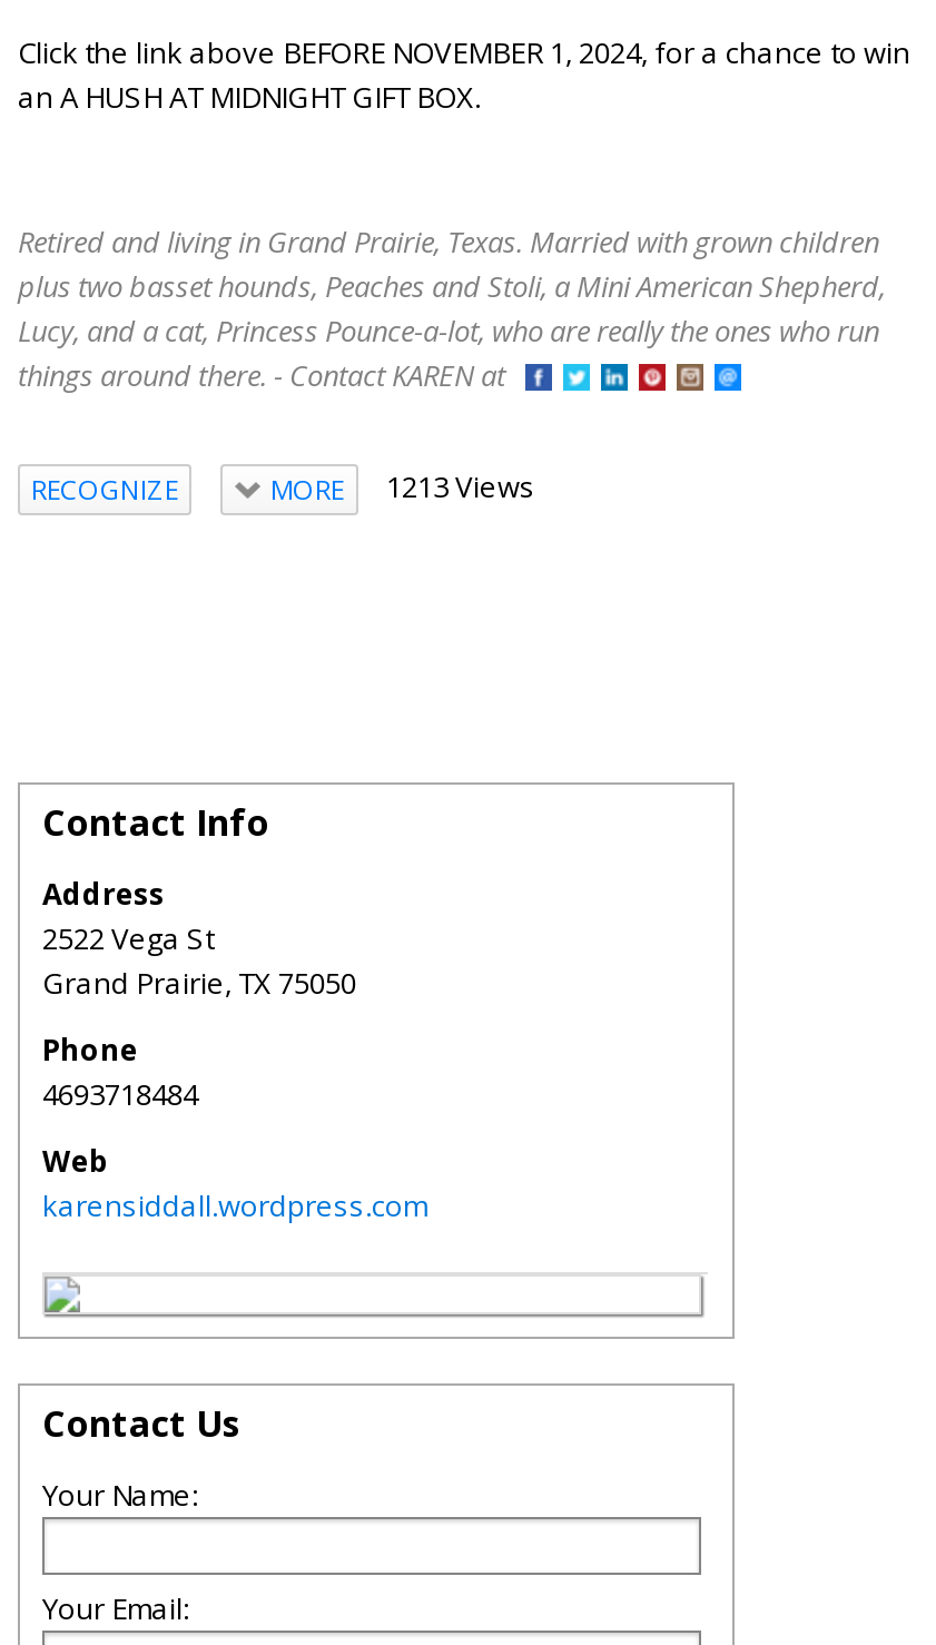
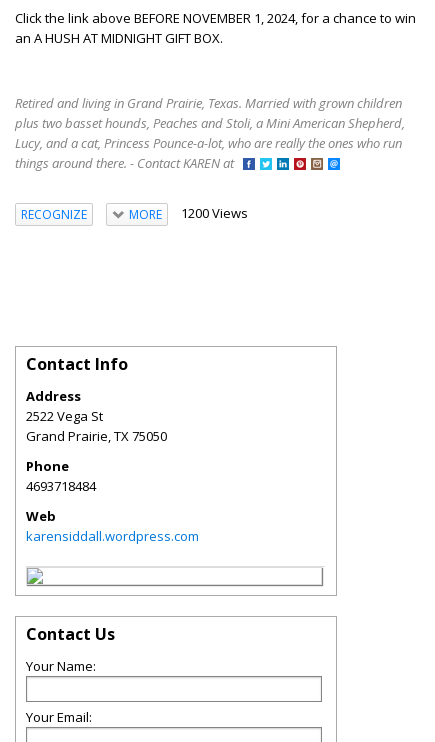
- MORE 1213 Views
+ MORE 1200 Views
